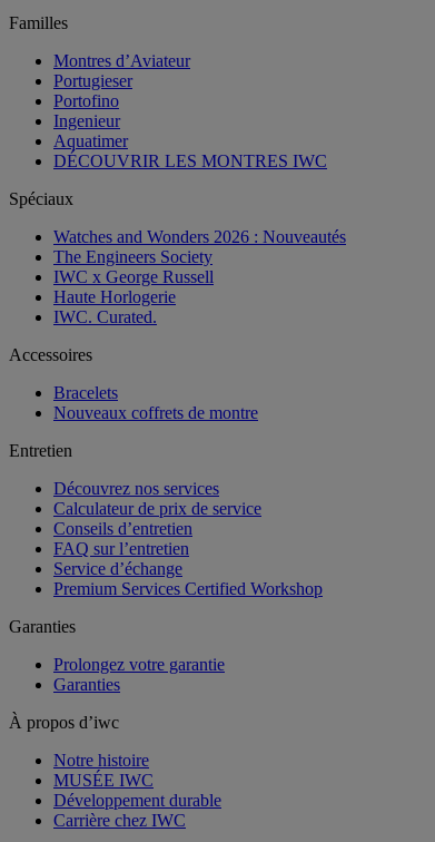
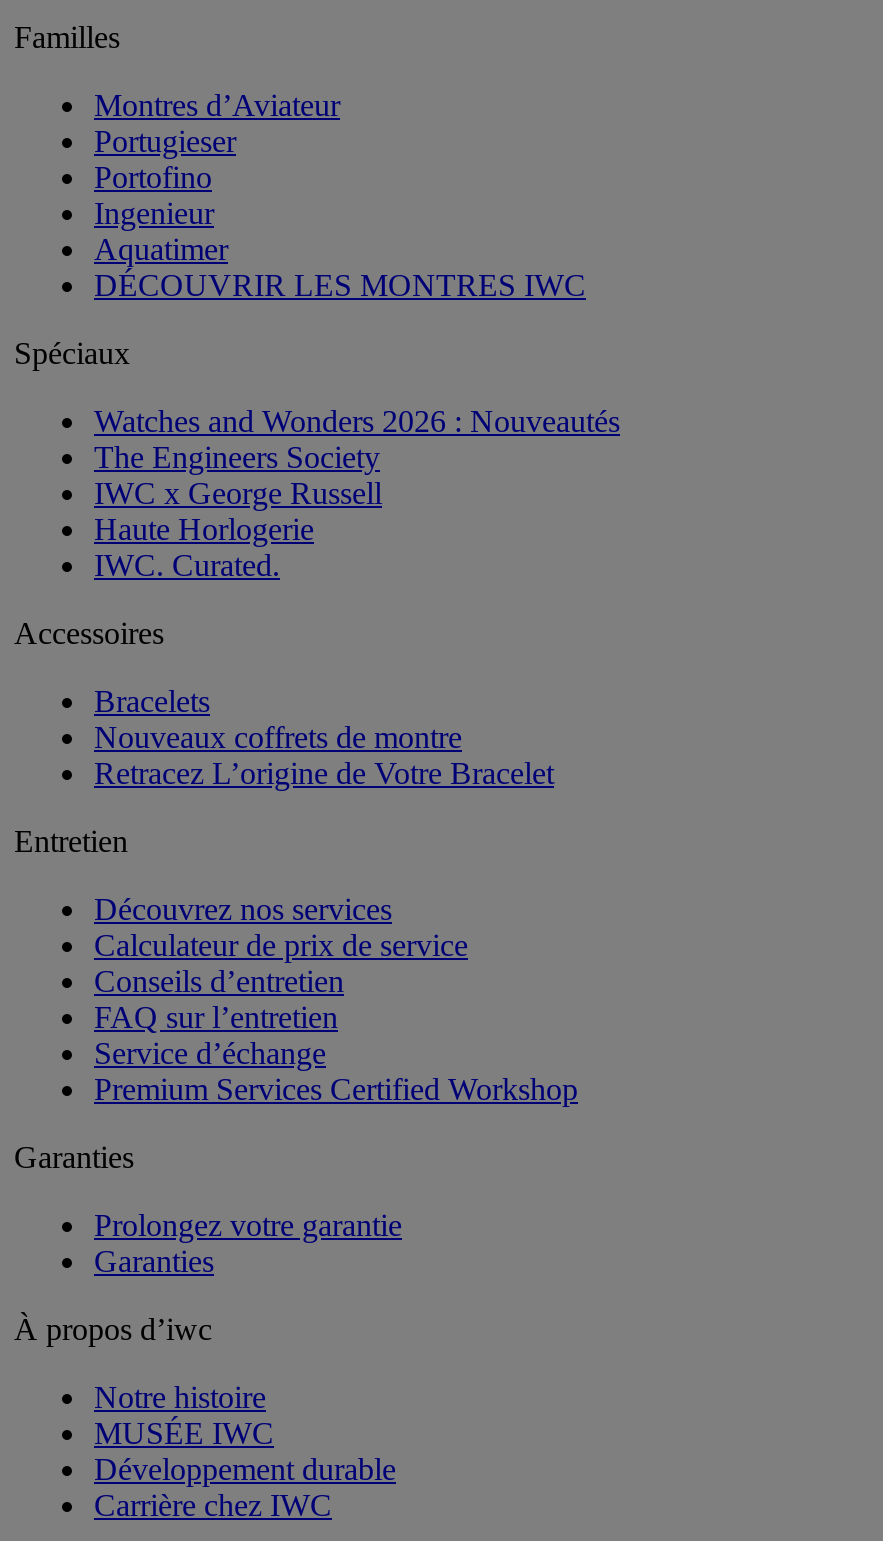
+ Retracez L’origine de Votre Bracelet
